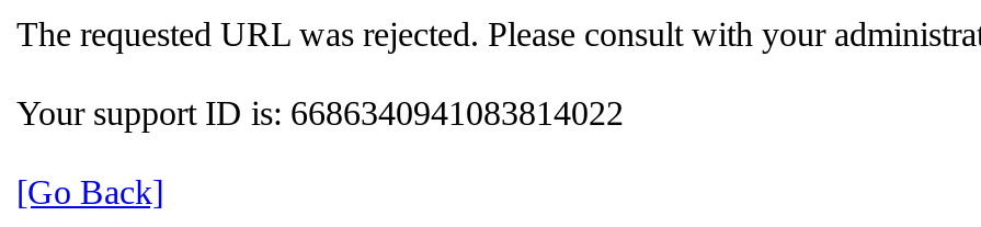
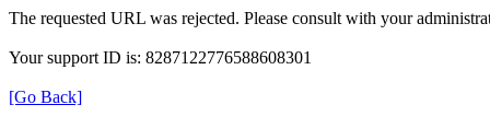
- Your support ID is: 6686340941083814022
+ Your support ID is: 8287122776588608301
